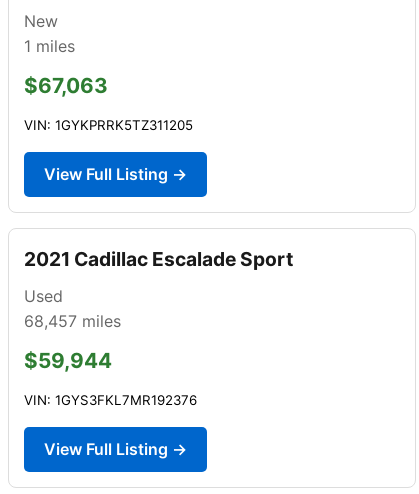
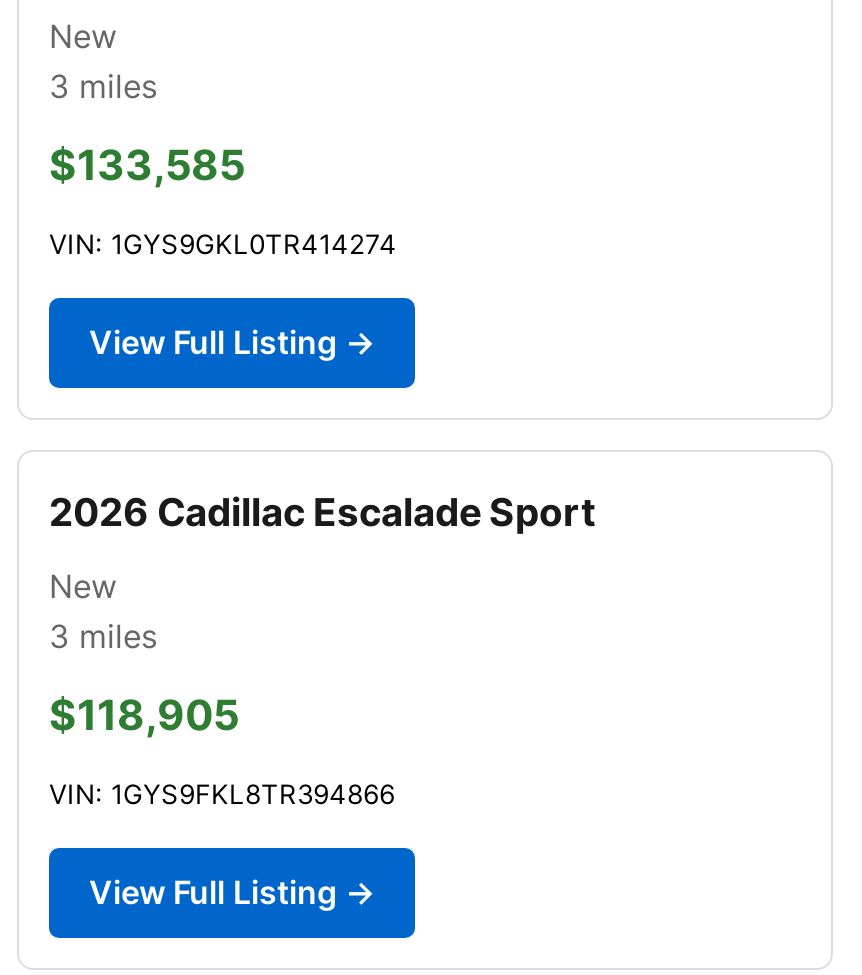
- 1 miles
+ 3 miles

- $67,063
+ $133,585

- VIN: 1GYKPRRK5TZ311205
+ VIN: 1GYS9GKL0TR414274

- 2021 Cadillac Escalade Sport
+ 2026 Cadillac Escalade Sport

- Used
- 68,457 miles
+ New
+ 3 miles

- $59,944
+ $118,905

- VIN: 1GYS3FKL7MR192376
+ VIN: 1GYS9FKL8TR394866
